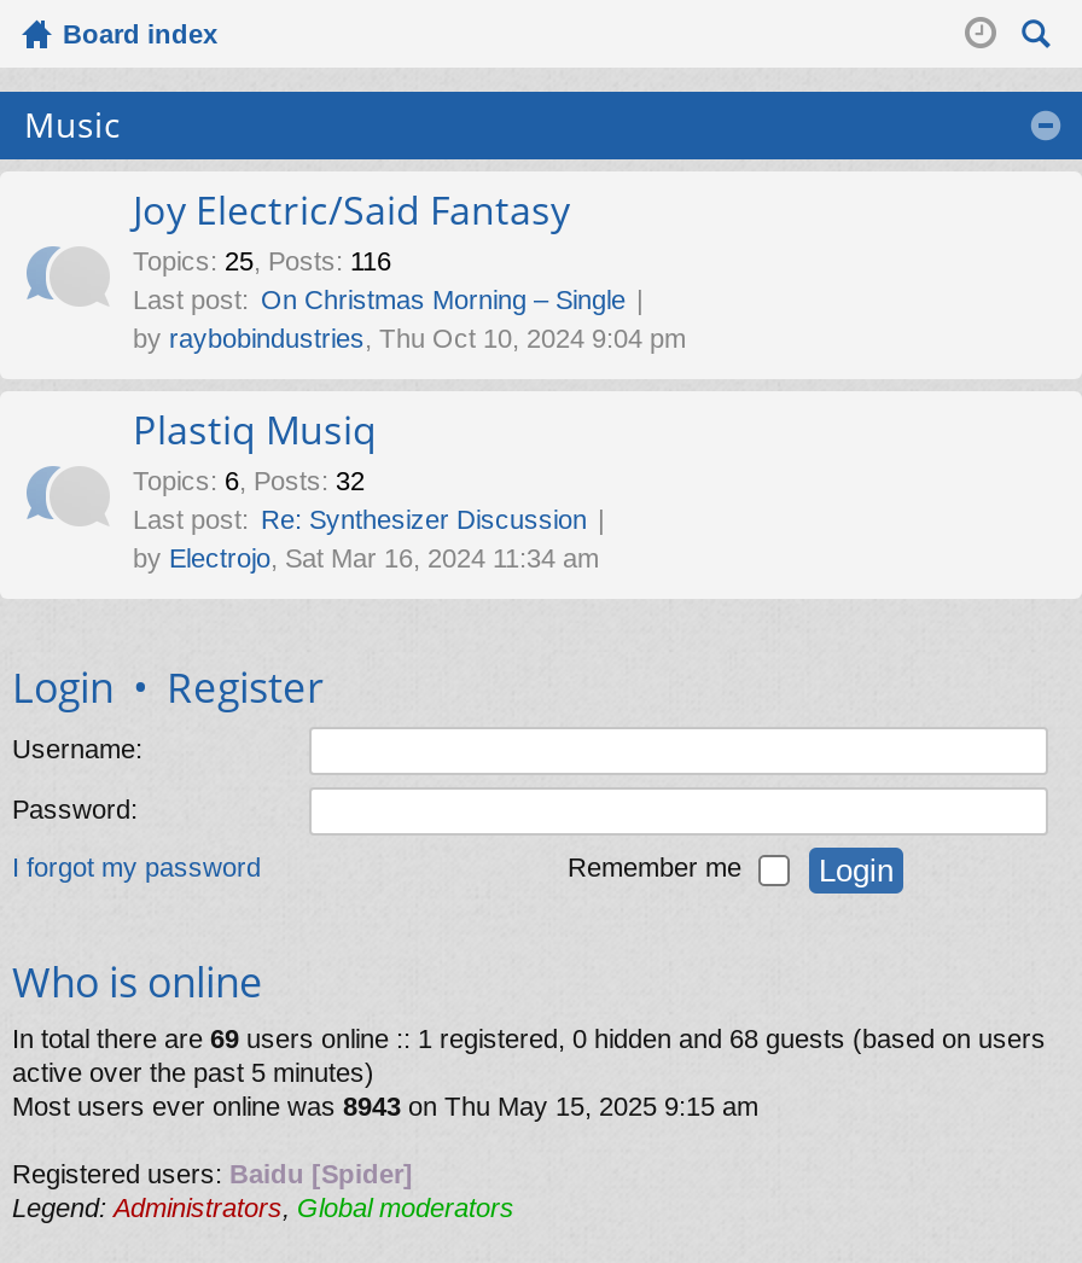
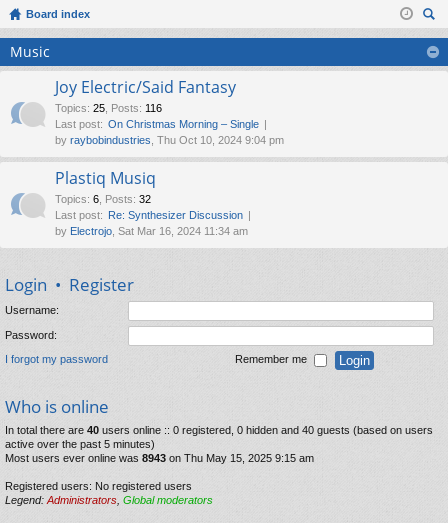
- In total there are 69 users online :: 1 registered, 0 hidden and 68 guests (based on users
+ In total there are 40 users online :: 0 registered, 0 hidden and 40 guests (based on users

- Registered users: Baidu [Spider]
+ Registered users: No registered users
